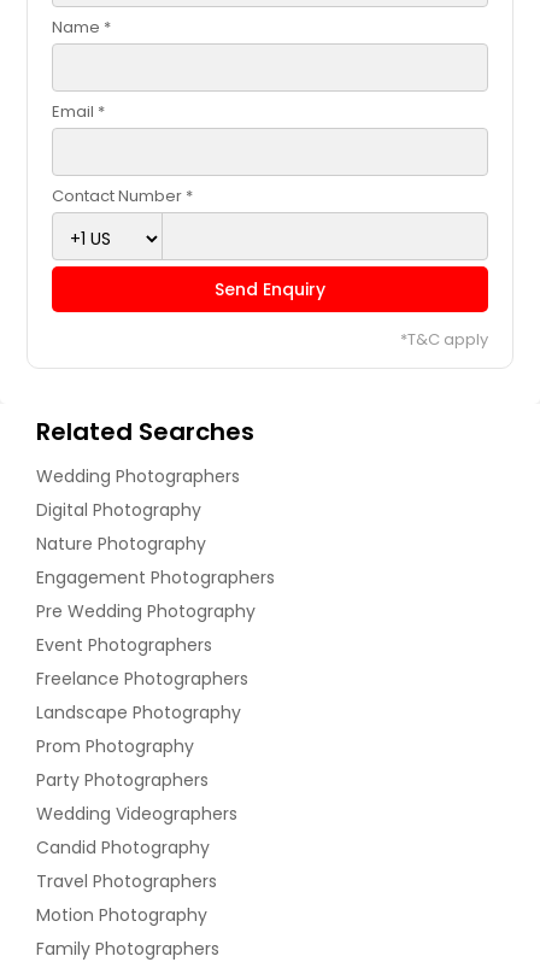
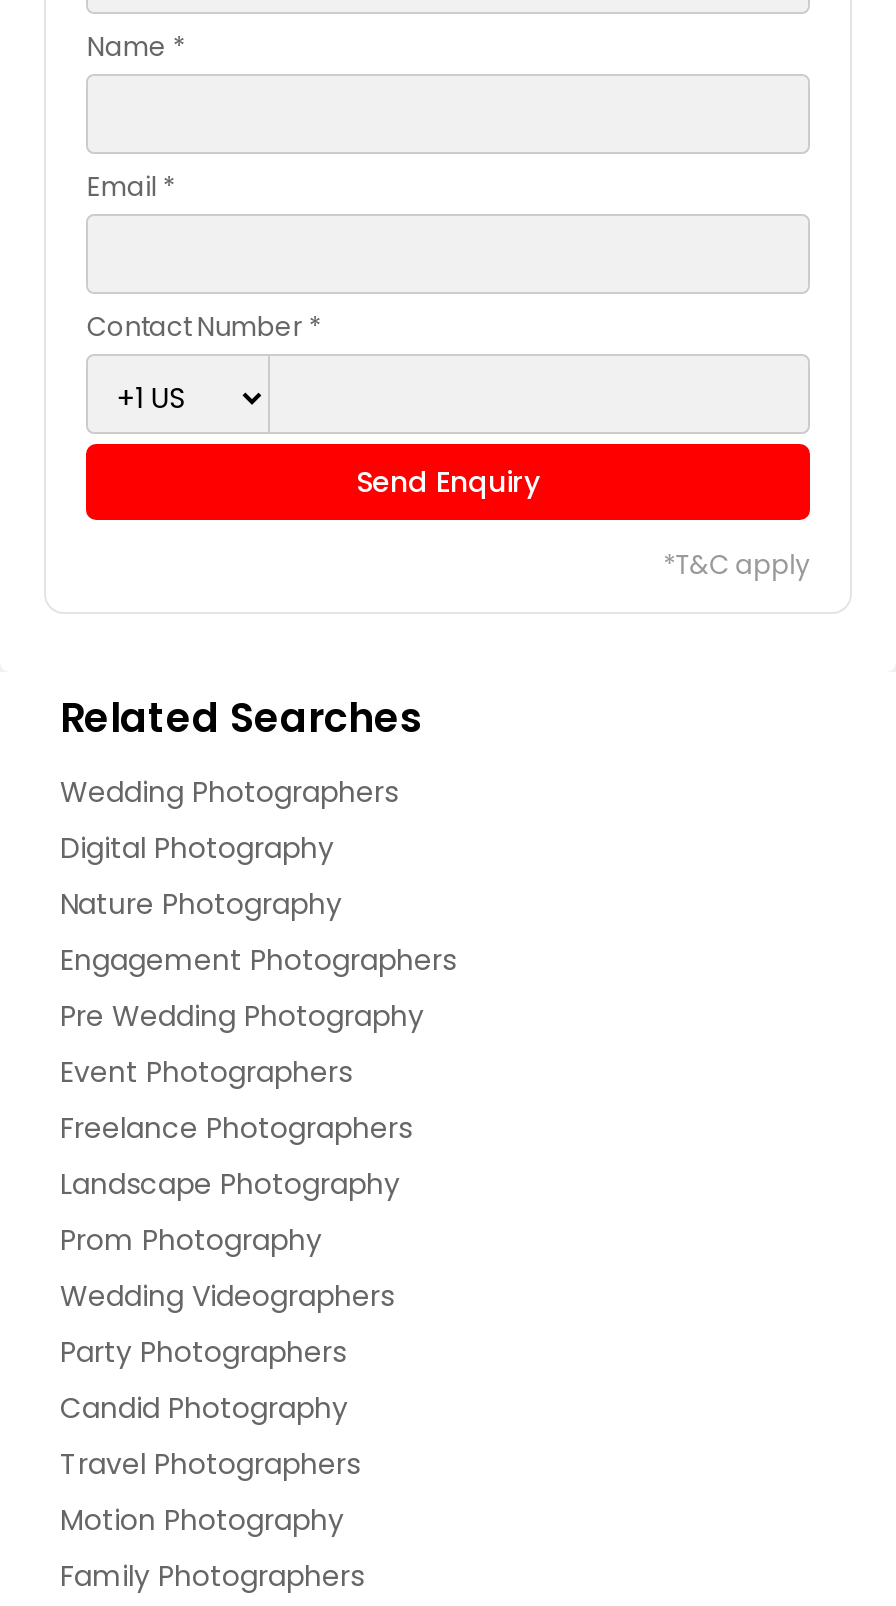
moved down: Party Photographers

moved up: Wedding Videographers
